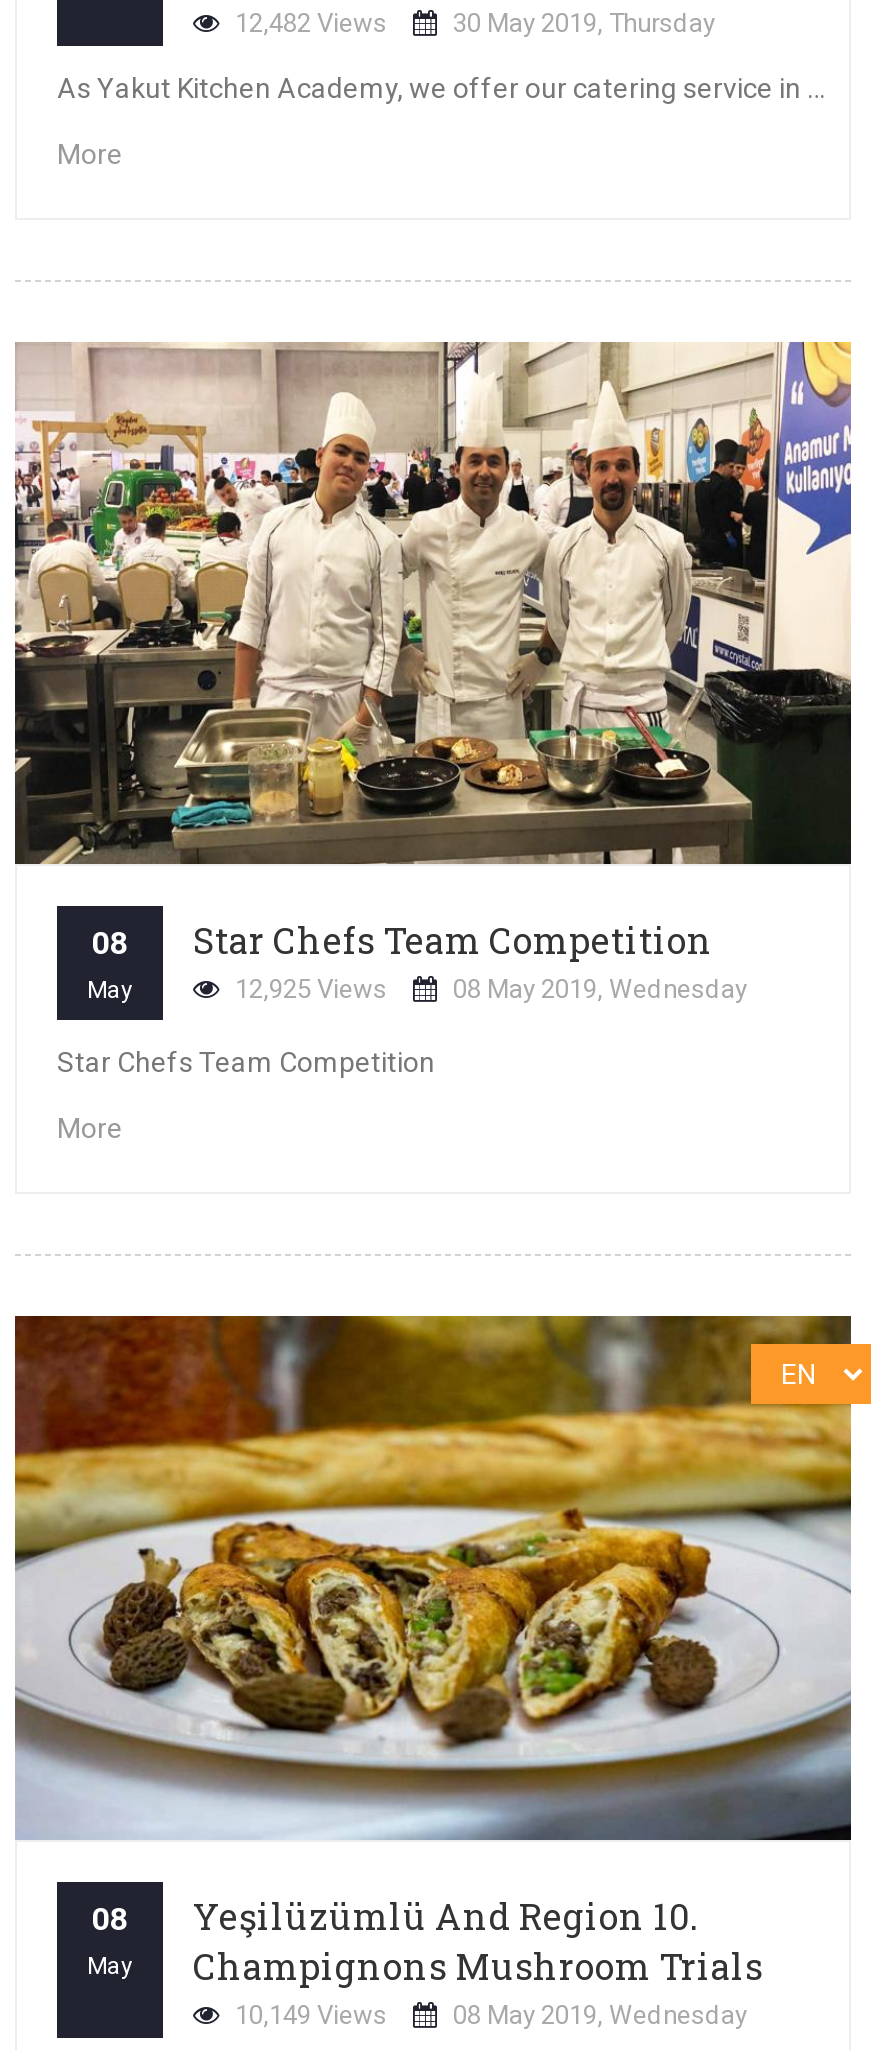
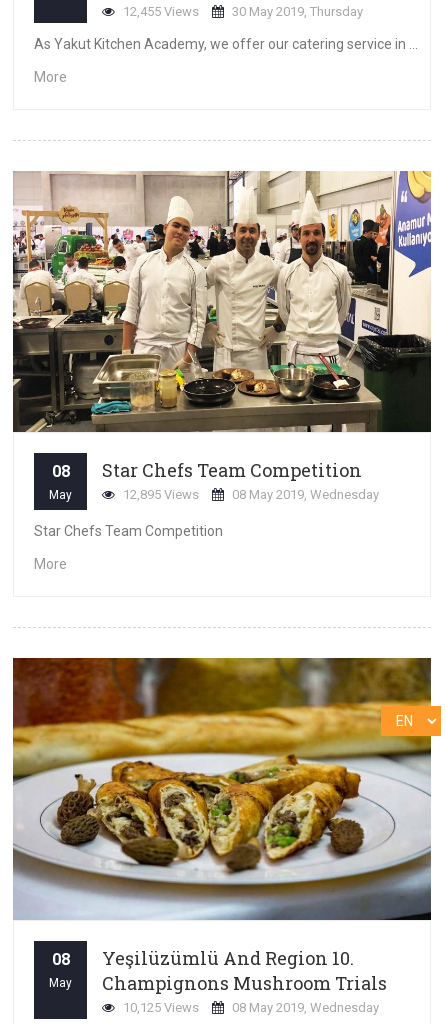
- 12,482 Views 30 May 2019, Thursday
+ 12,455 Views 30 May 2019, Thursday

- 12,925 Views 08 May 2019, Wednesday
+ 12,895 Views 08 May 2019, Wednesday

- [image]
+ [image]

- 10,149 Views 08 May 2019, Wednesday
+ 10,125 Views 08 May 2019, Wednesday
